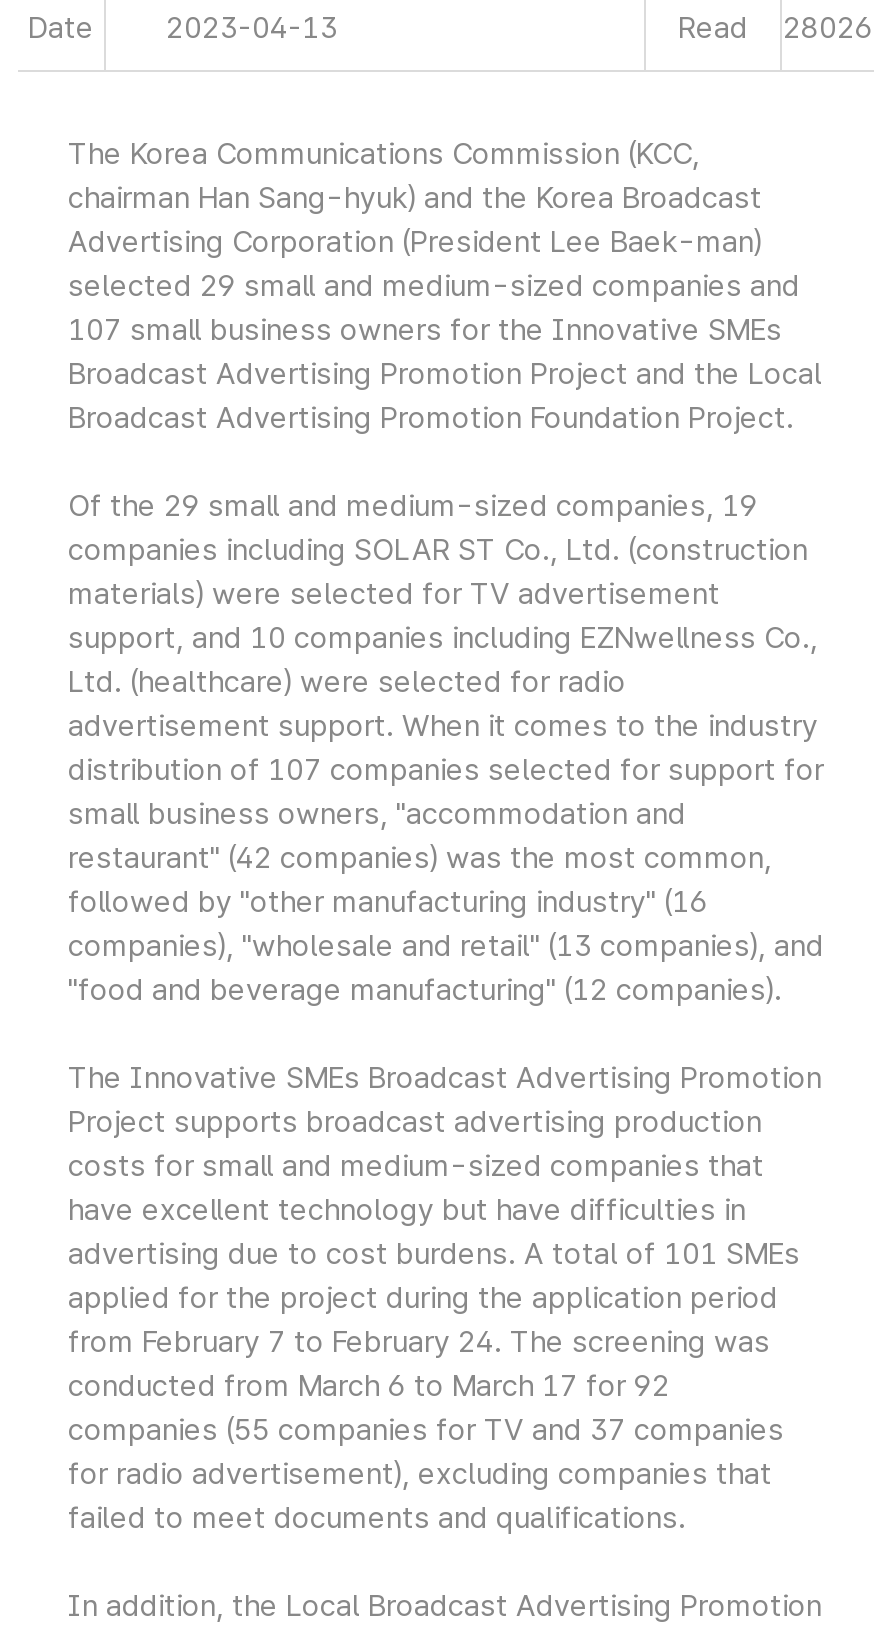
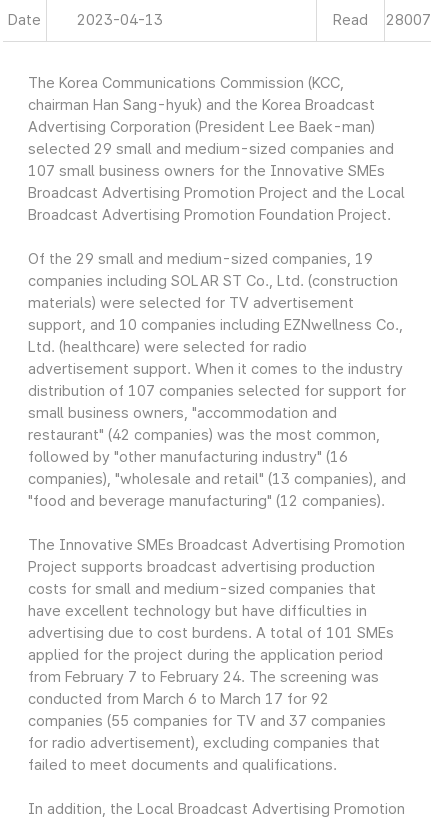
- Read 28026
+ Read 28007
